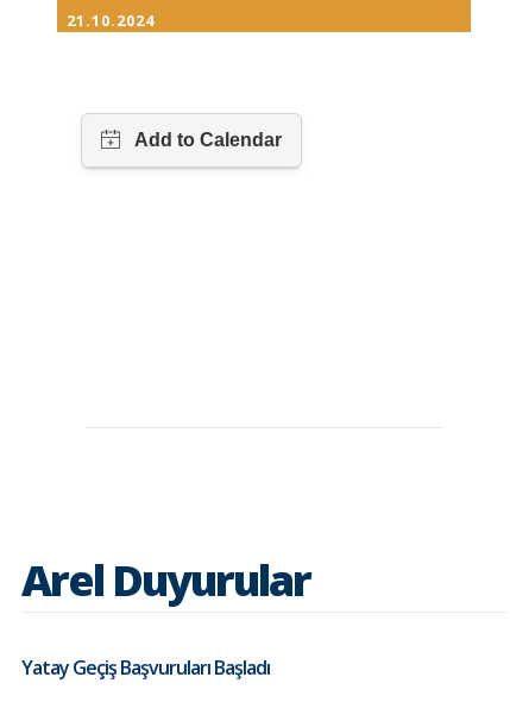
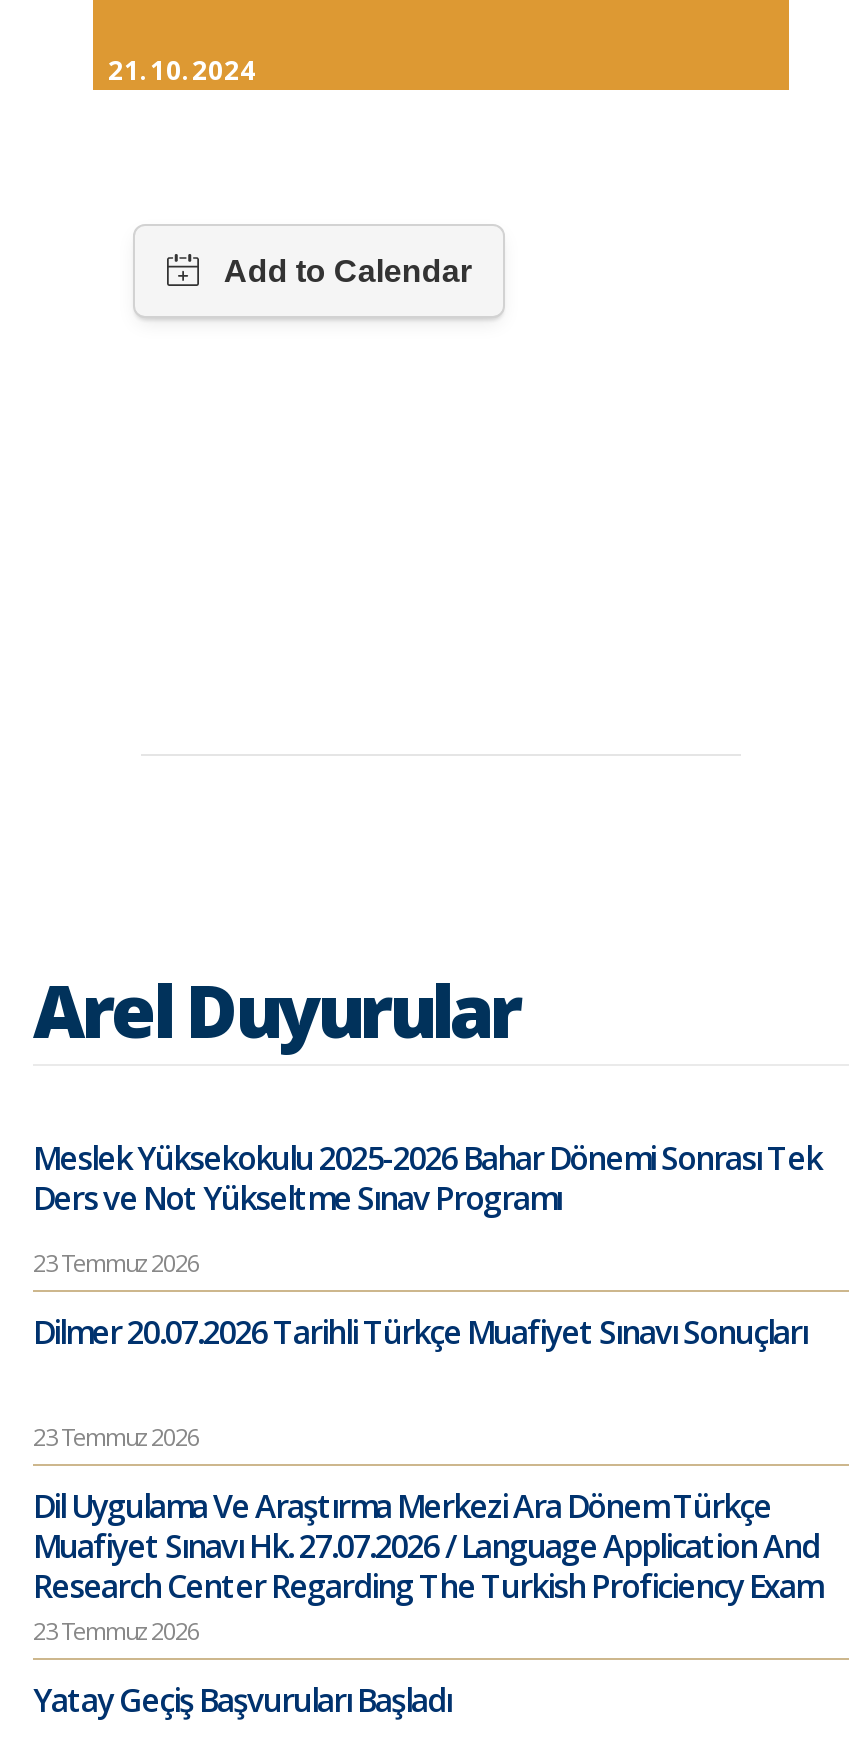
+ Meslek Yüksekokulu 2025-2026 Bahar Dönemi Sonrası Tek
+ Ders ve Not Yükseltme Sınav Programı
+ 23 Temmuz 2026
+ Dilmer 20.07.2026 Tarihli Türkçe Muafiyet Sınavı Sonuçları
+ 23 Temmuz 2026
+ Dil Uygulama Ve Araştırma Merkezi Ara Dönem Türkçe
+ Muafiyet Sınavı Hk. 27.07.2026 / Language Application And
+ Research Center Regarding The Turkish Proficiency Exam
+ 23 Temmuz 2026
